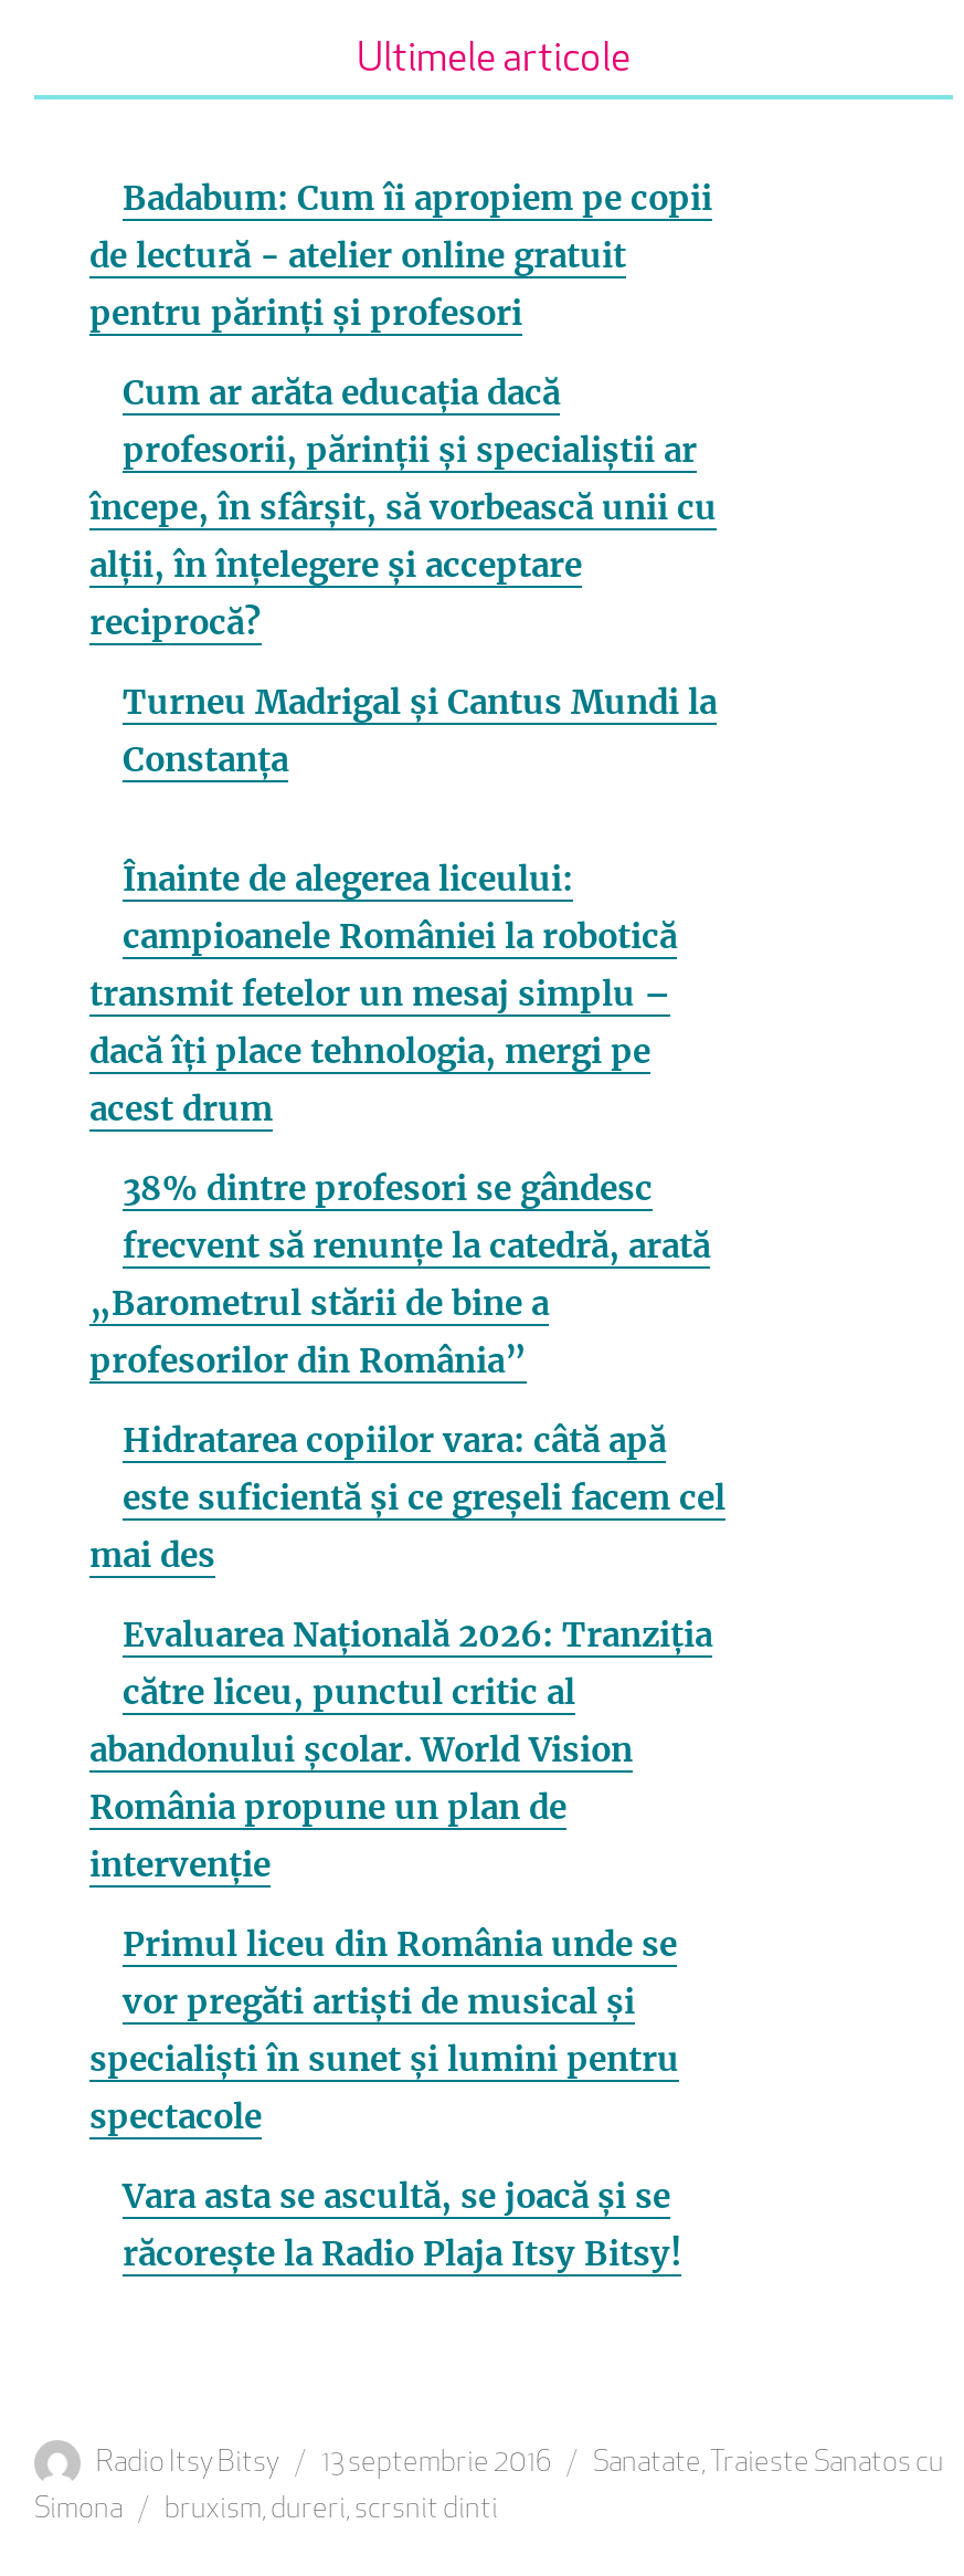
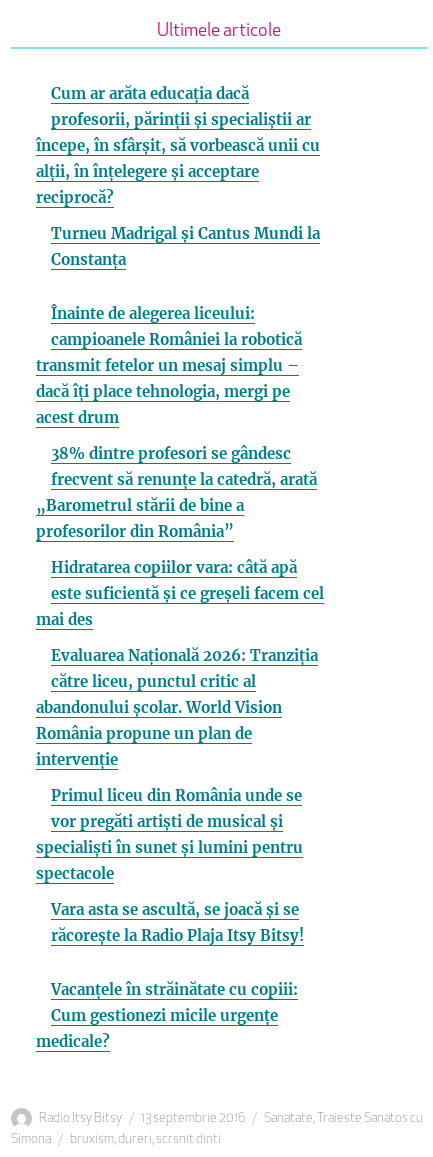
- Badabum: Cum îi apropiem pe copii
- de lectură - atelier online gratuit
- pentru părinți și profesori

moved up: Cum ar arăta educația dacă | profesorii, părinții și specialiștii ar | începe, în sfârșit, să vorbească unii cu | ... | Vara asta se ascultă, se joacă și se | răcorește la Radio Plaja Itsy Bitsy!

+ Vacanțele în străinătate cu copiii:
+ Cum gestionezi micile urgențe
+ medicale?
